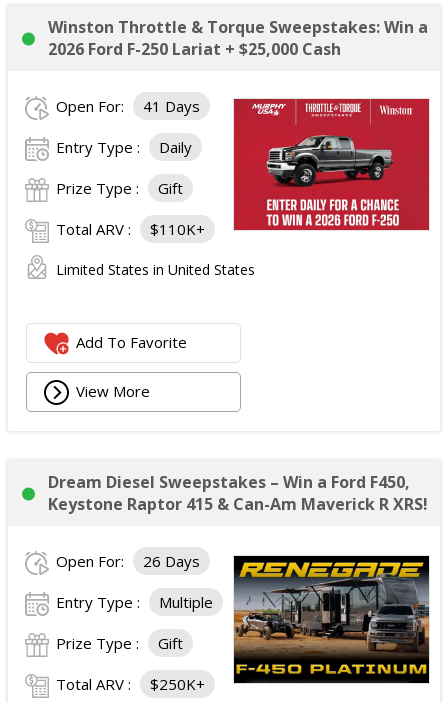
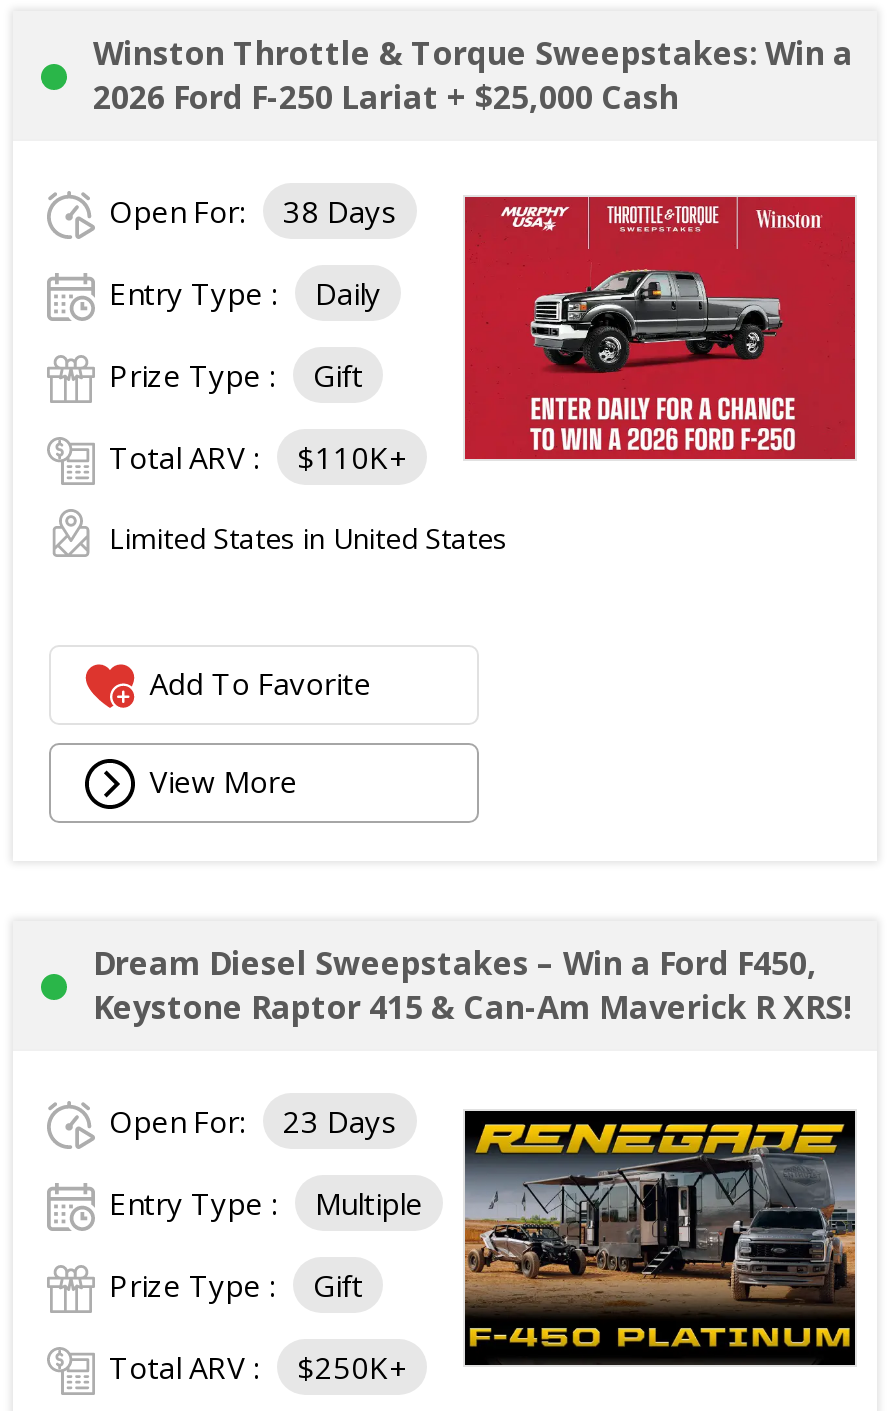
- Open For: 41 Days
+ Open For: 38 Days

- Open For: 26 Days
+ Open For: 23 Days
